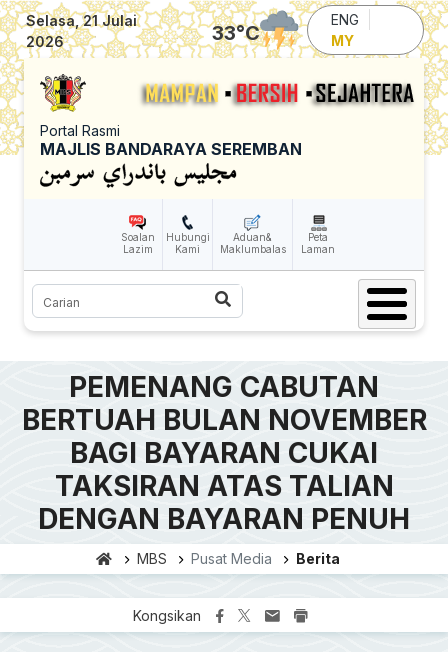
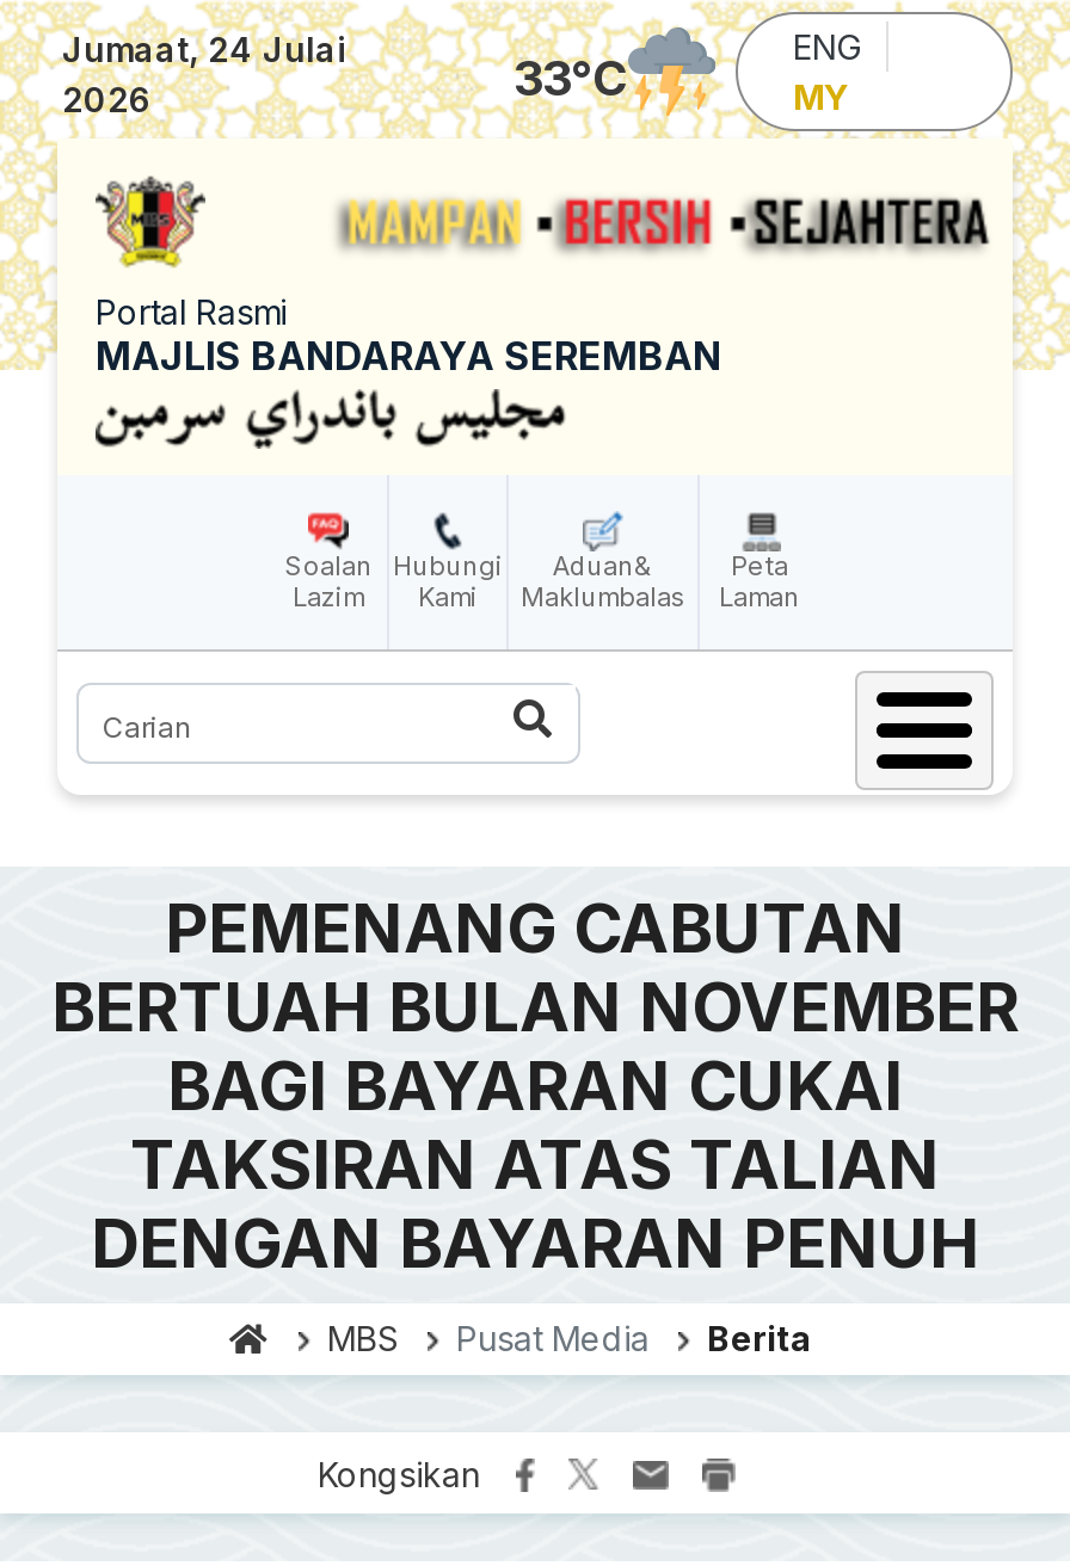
- Selasa, 21 Julai
+ Jumaat, 24 Julai
